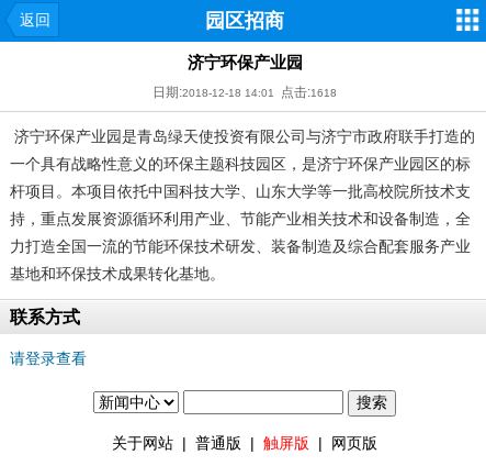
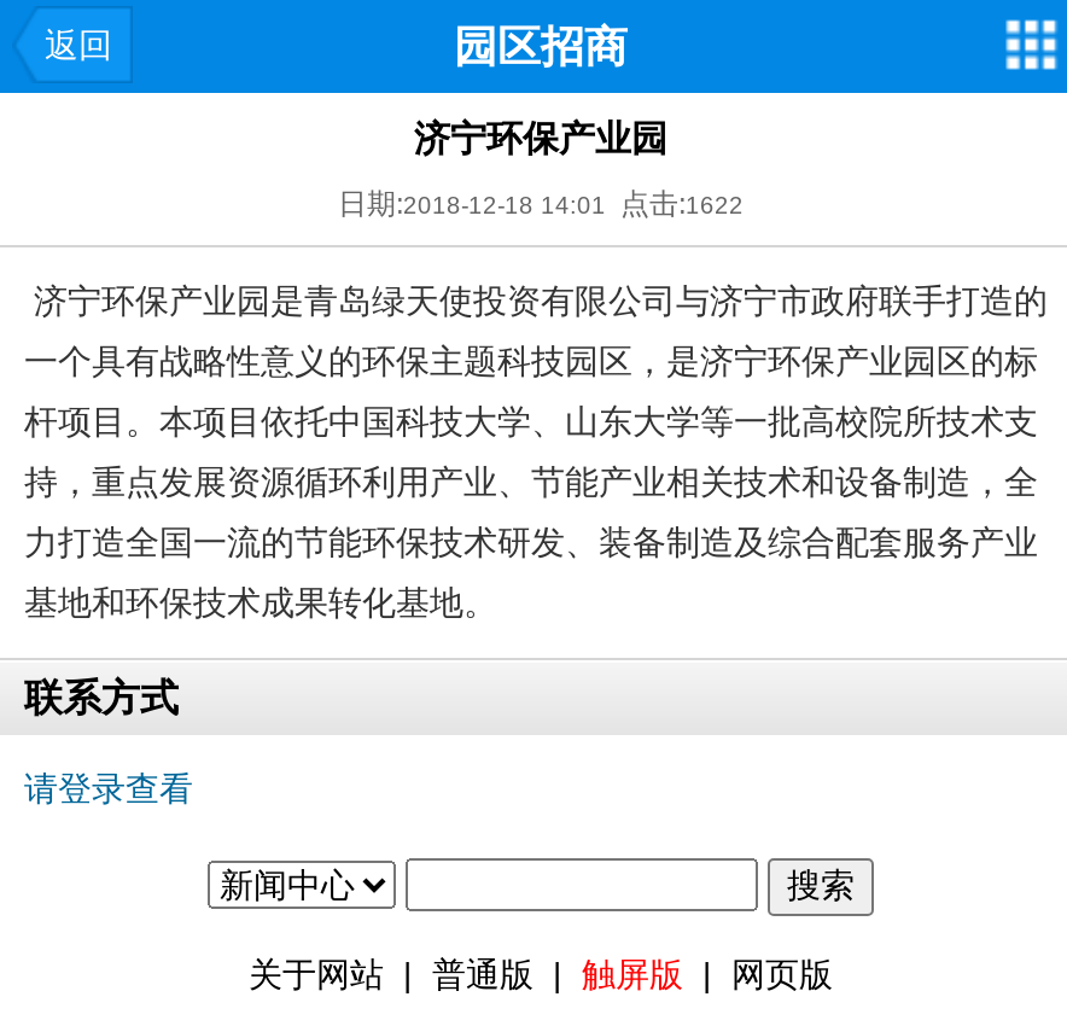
- 日期:2018-12-18 14:01点击:1618
+ 日期:2018-12-18 14:01点击:1622
